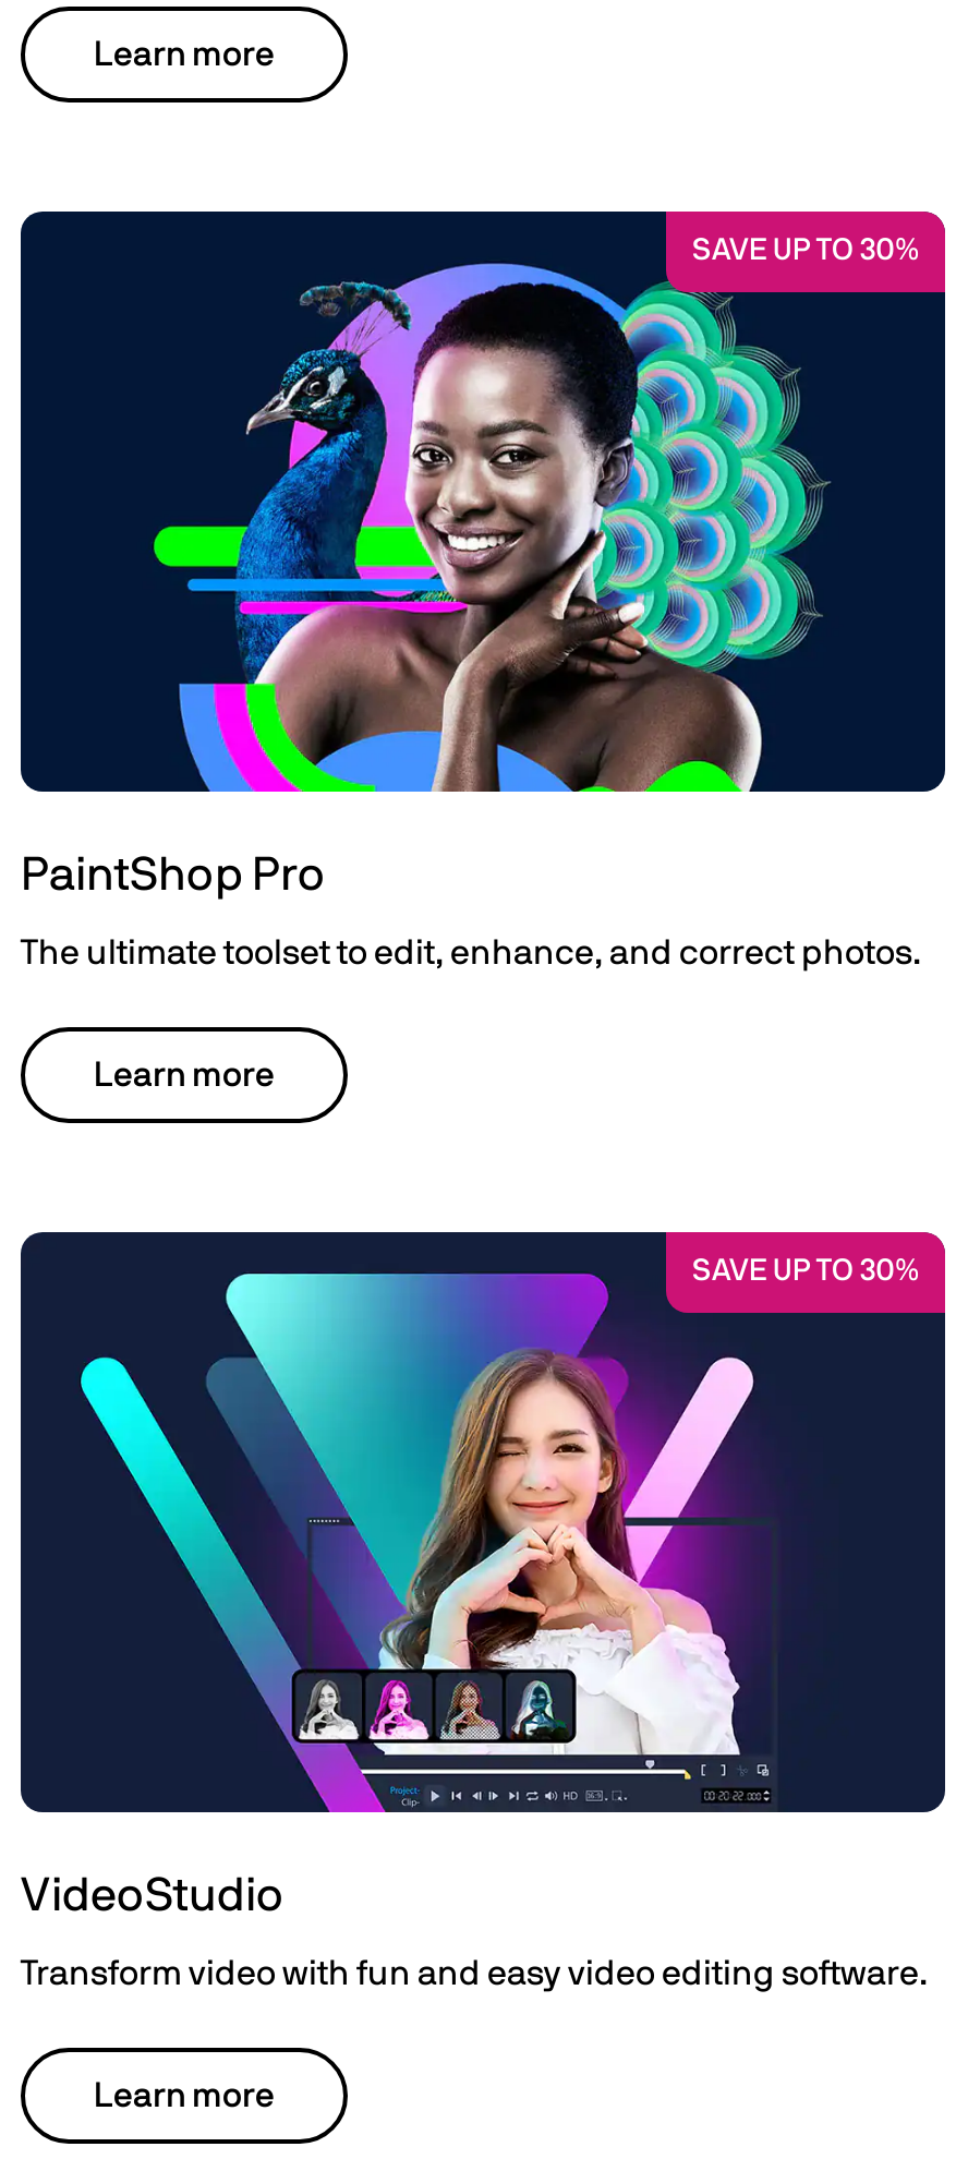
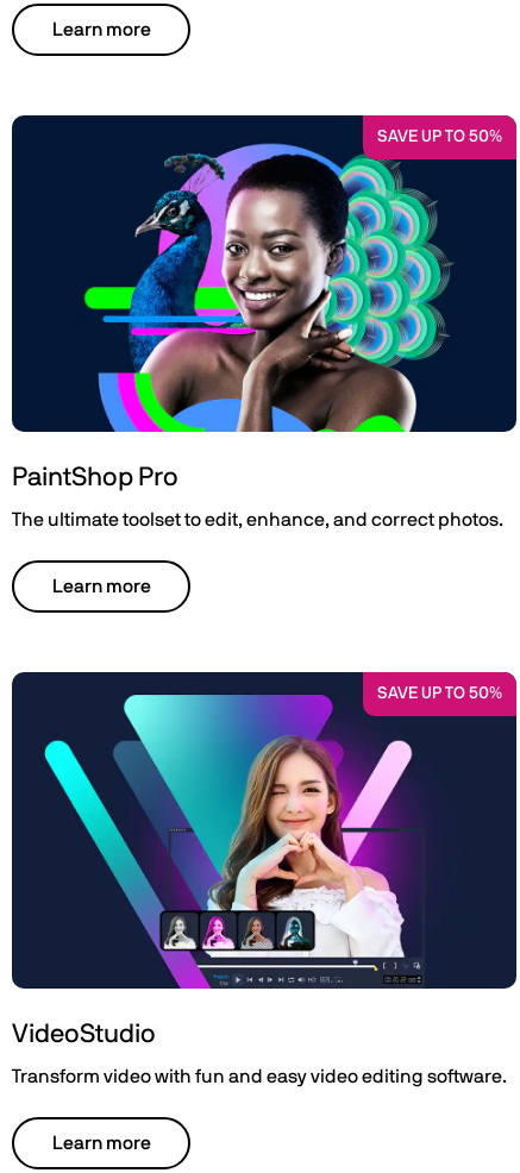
- SAVE UP TO 30%
+ SAVE UP TO 50%

- SAVE UP TO 30%
+ SAVE UP TO 50%
